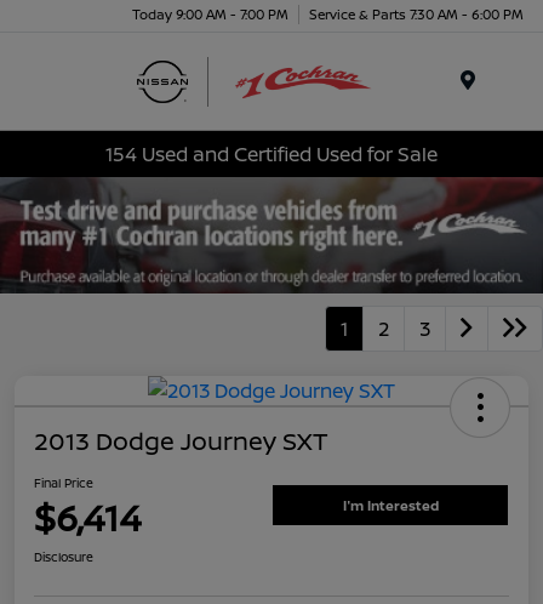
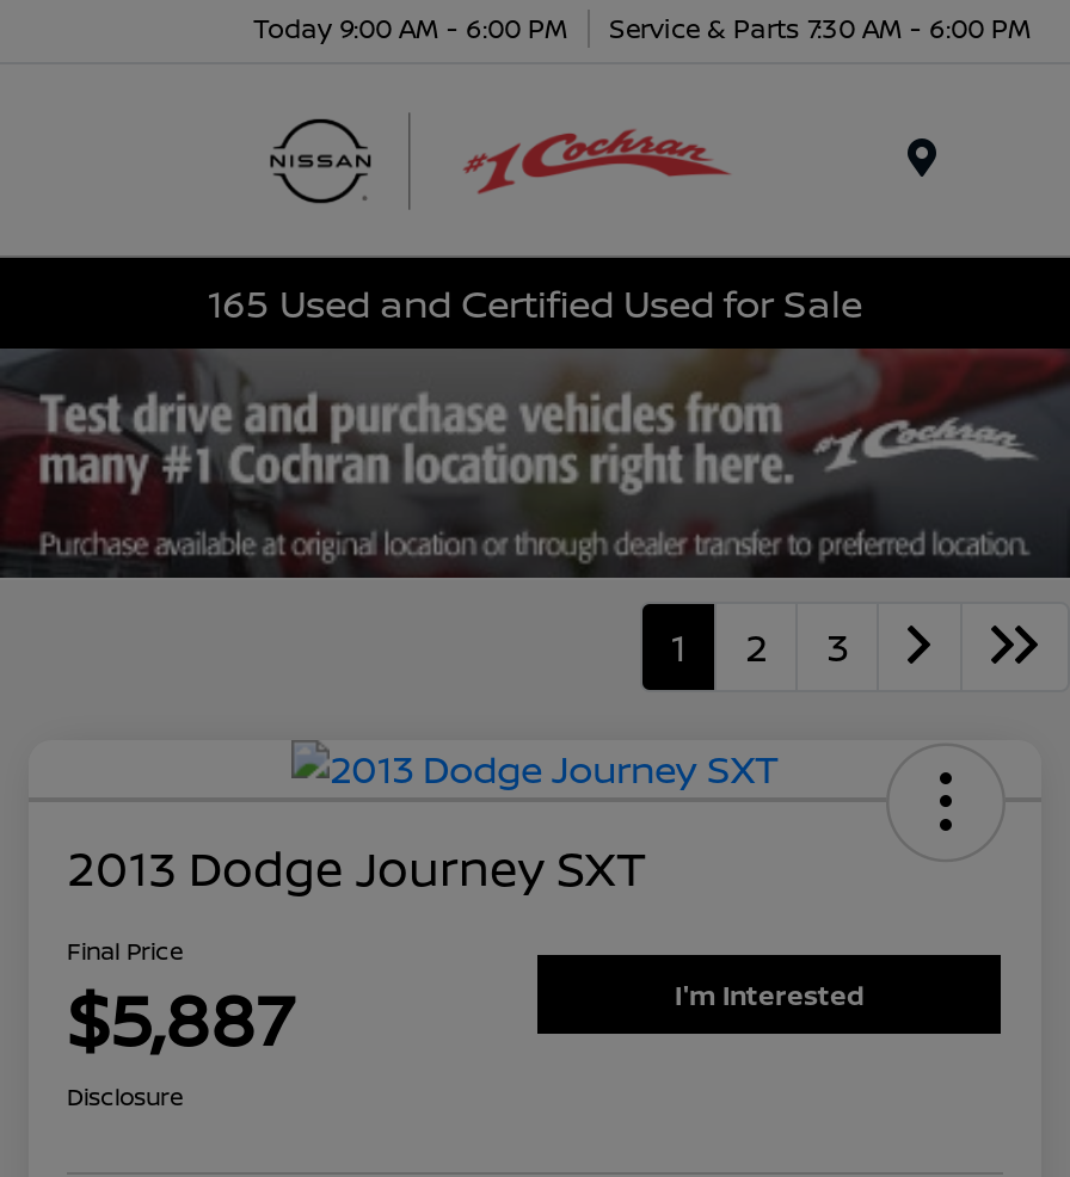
- Today 9:00 AM - 7:00 PM Service & Parts 7:30 AM - 6:00 PM
+ Today 9:00 AM - 6:00 PM Service & Parts 7:30 AM - 6:00 PM

- 154 Used and Certified Used for Sale
+ 165 Used and Certified Used for Sale

- $6,414
+ $5,887
